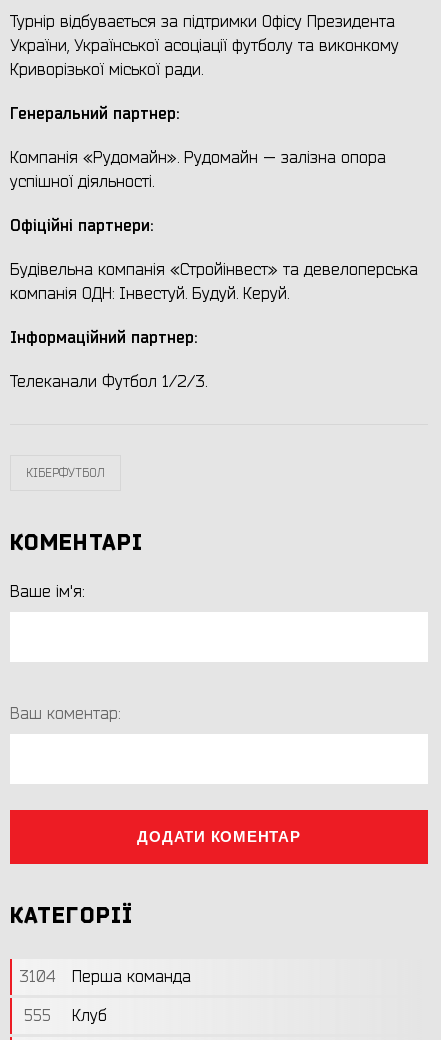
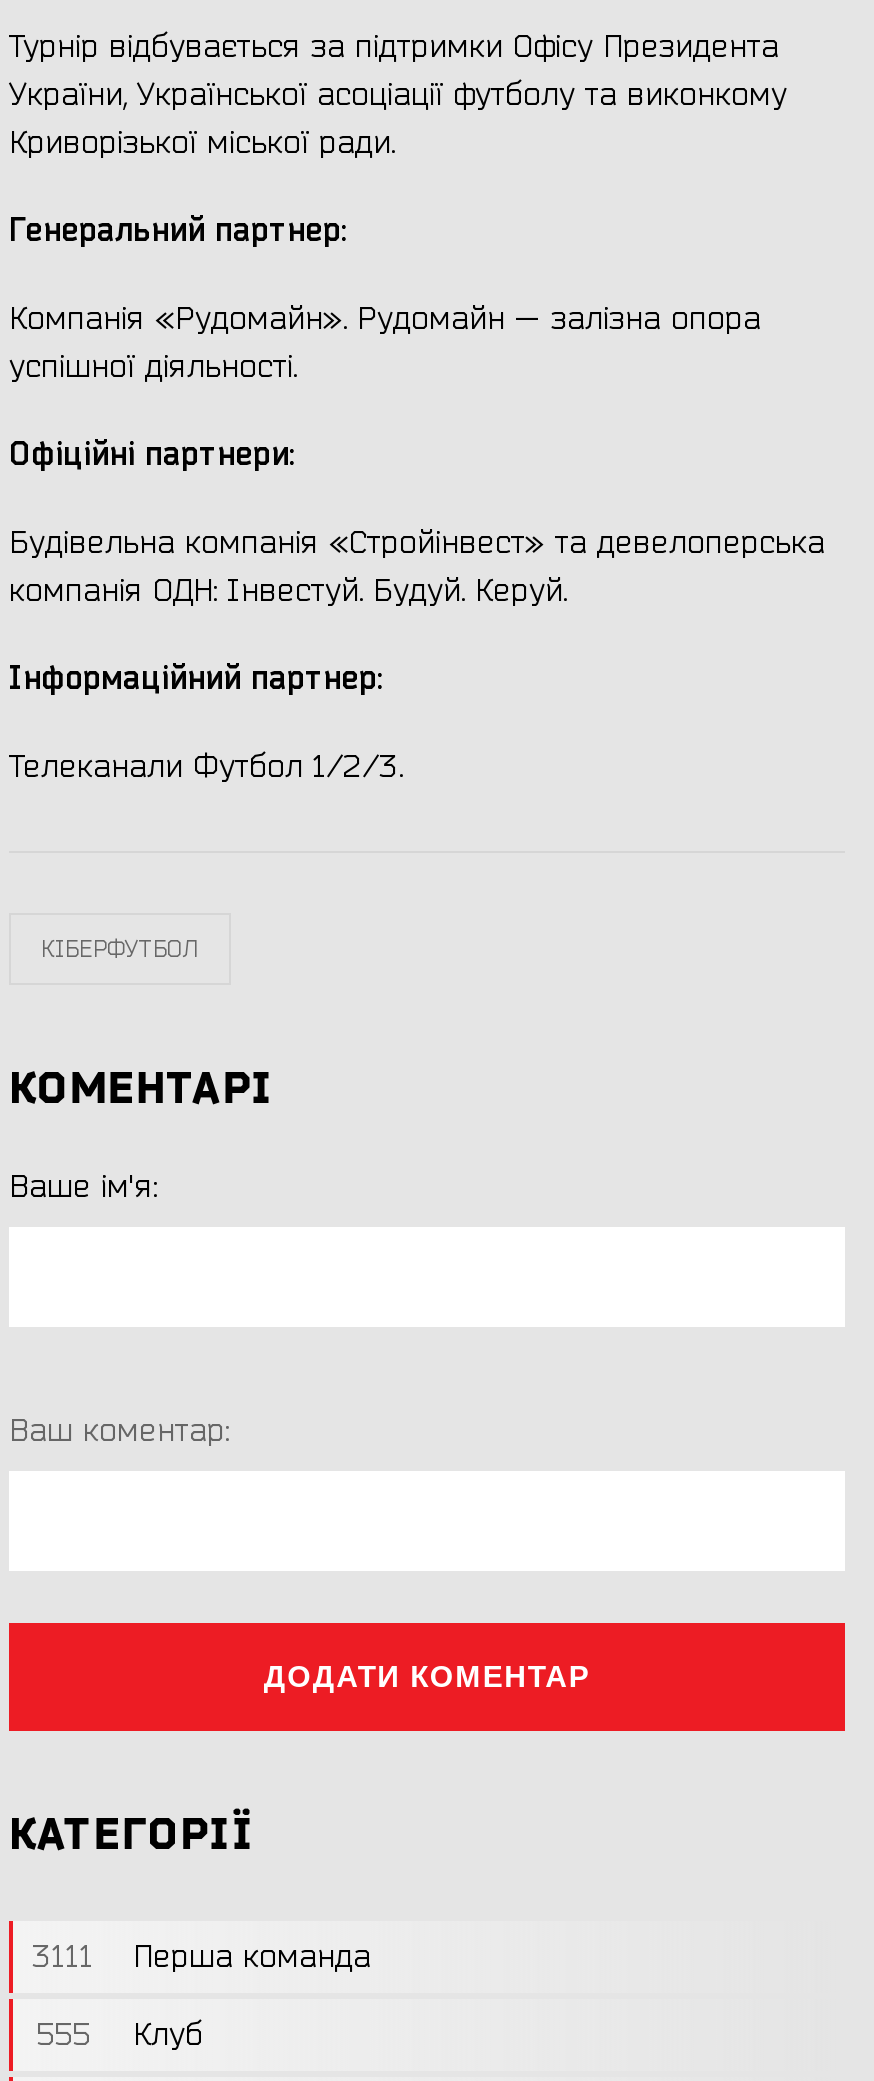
- 3104 Перша команда
+ 3111 Перша команда
